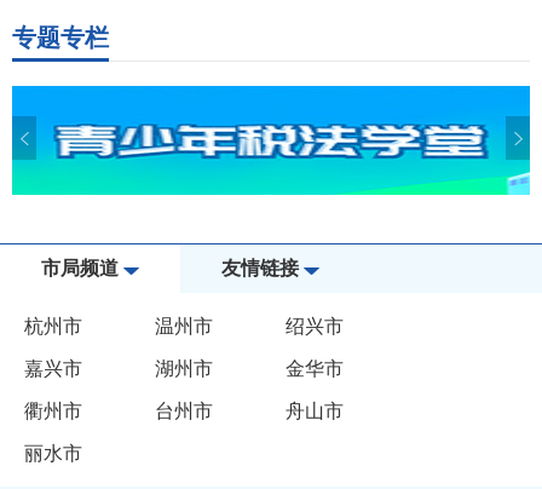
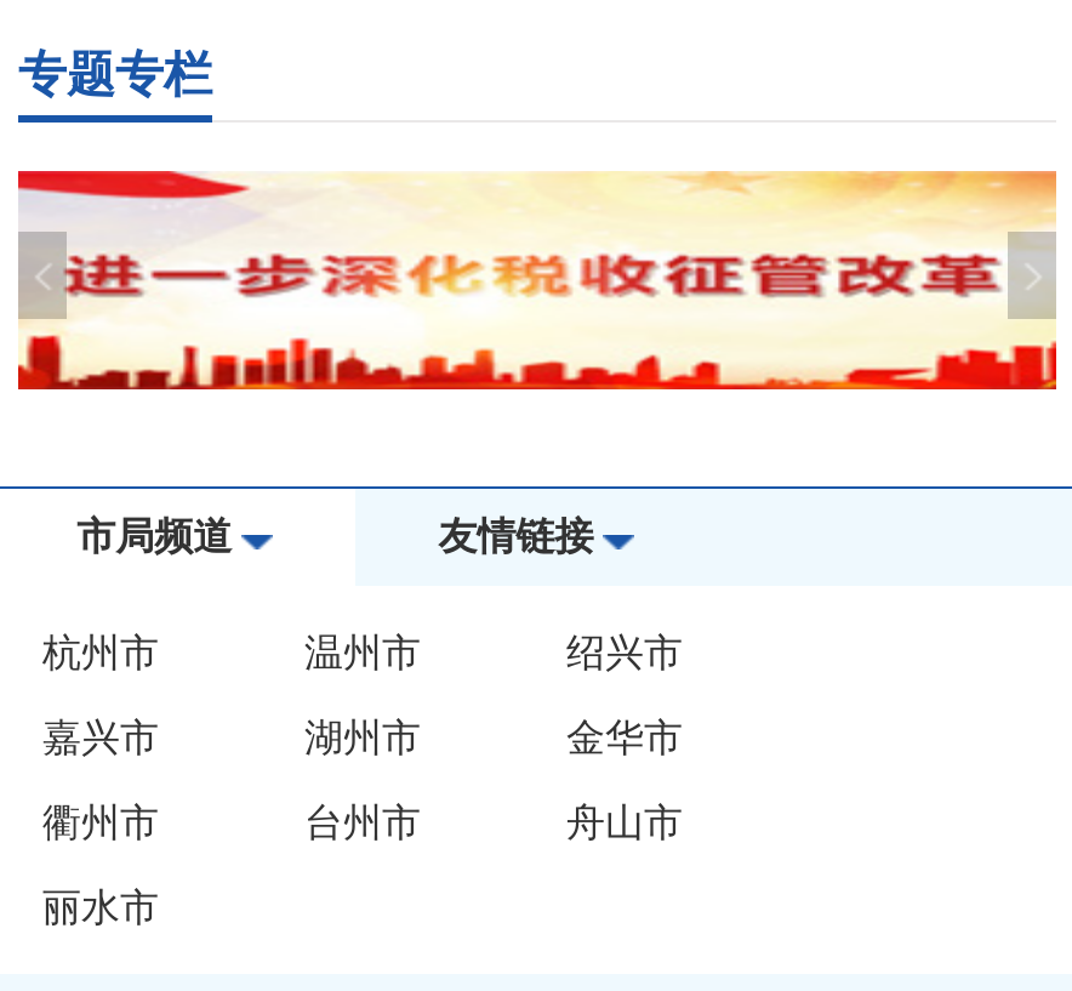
- [image]
+ [image]
